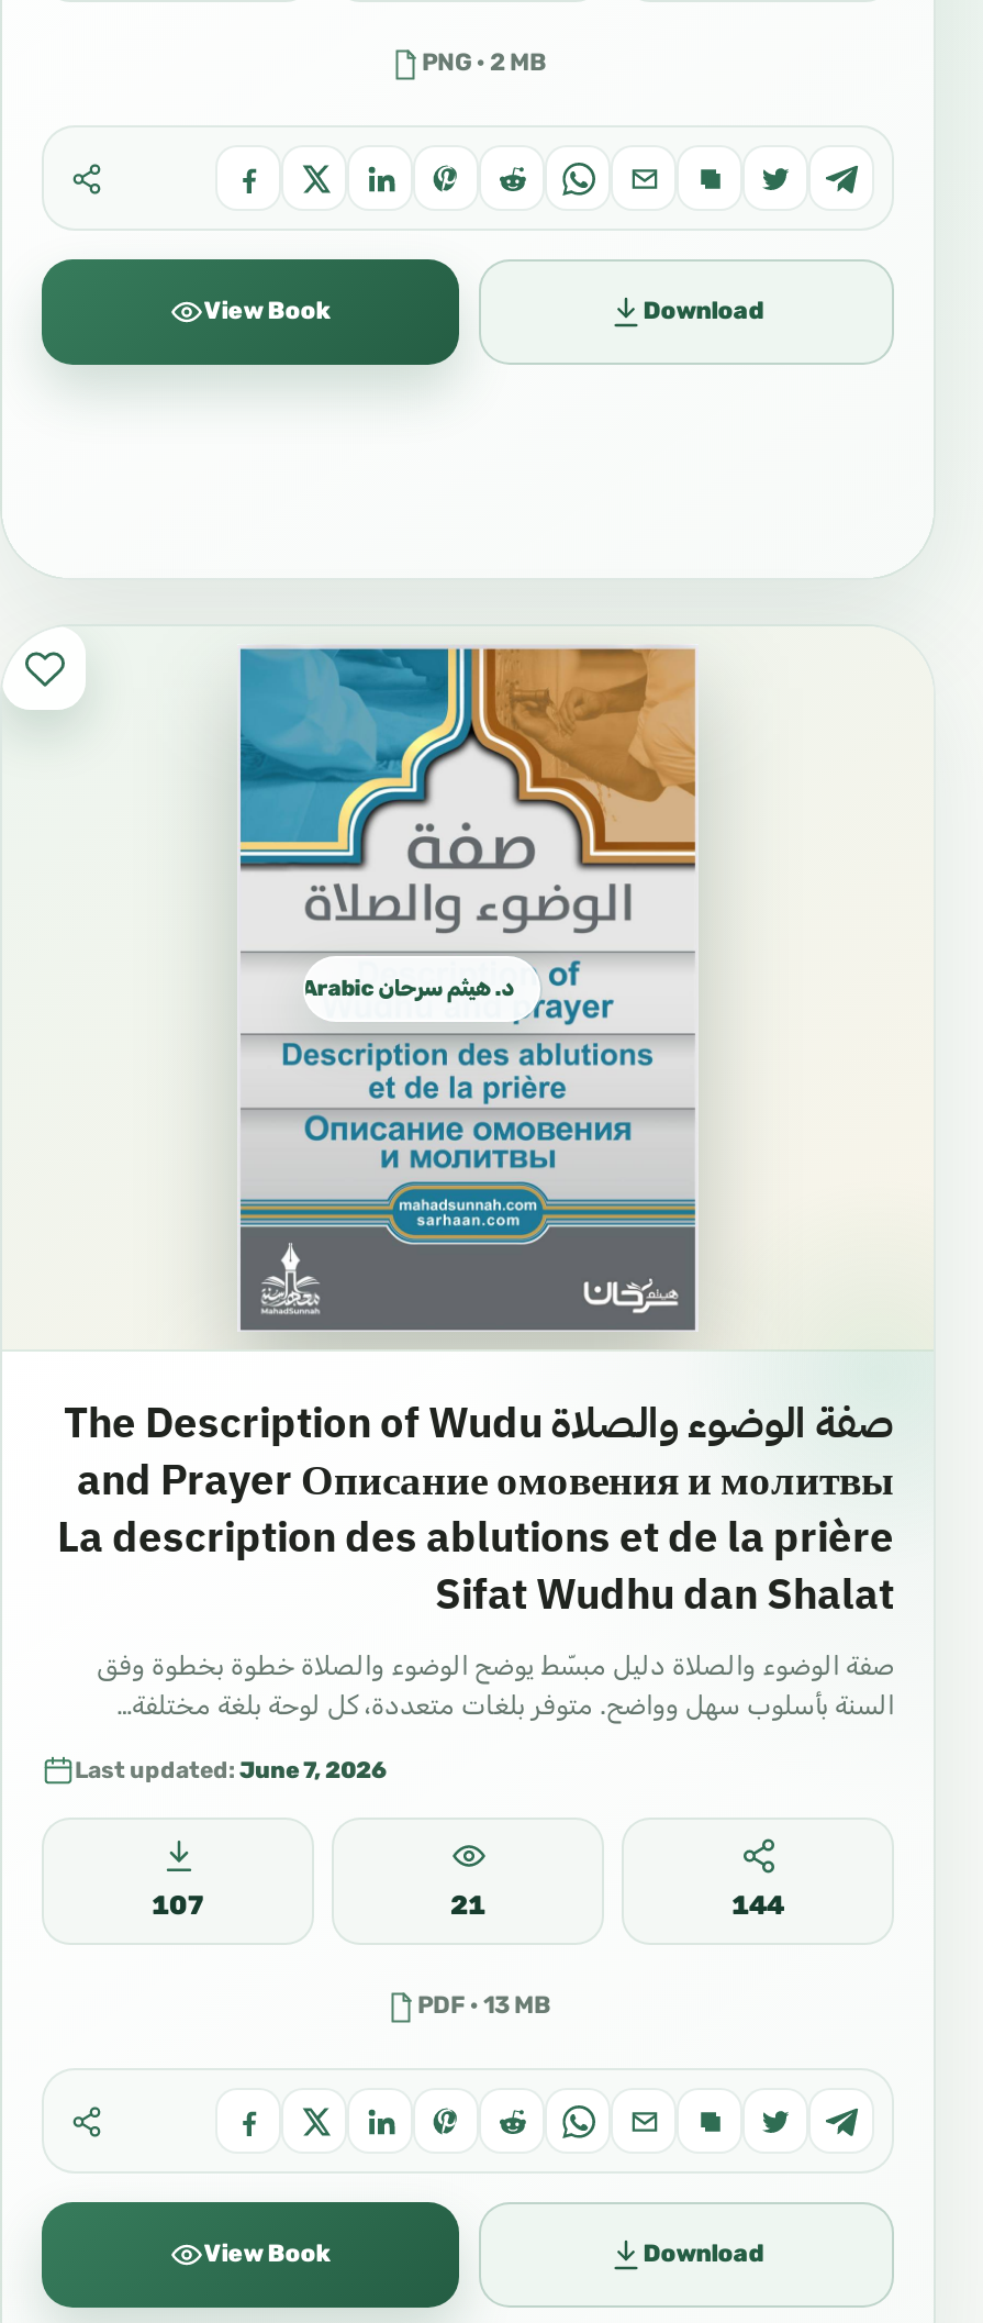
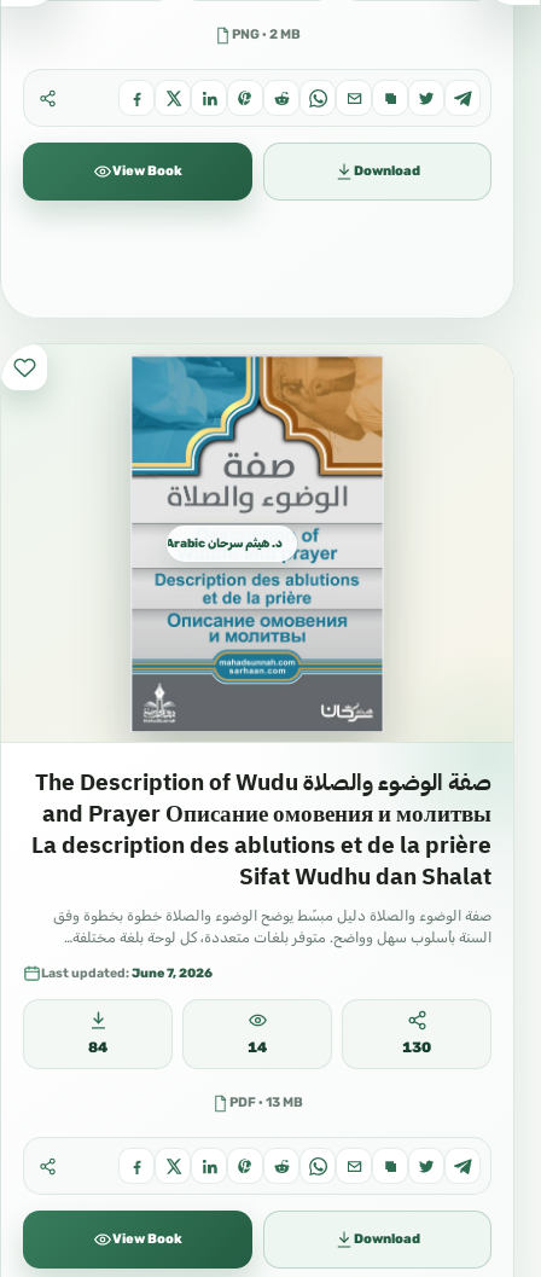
- 107
+ 84

- 21
+ 14

- 144
+ 130
